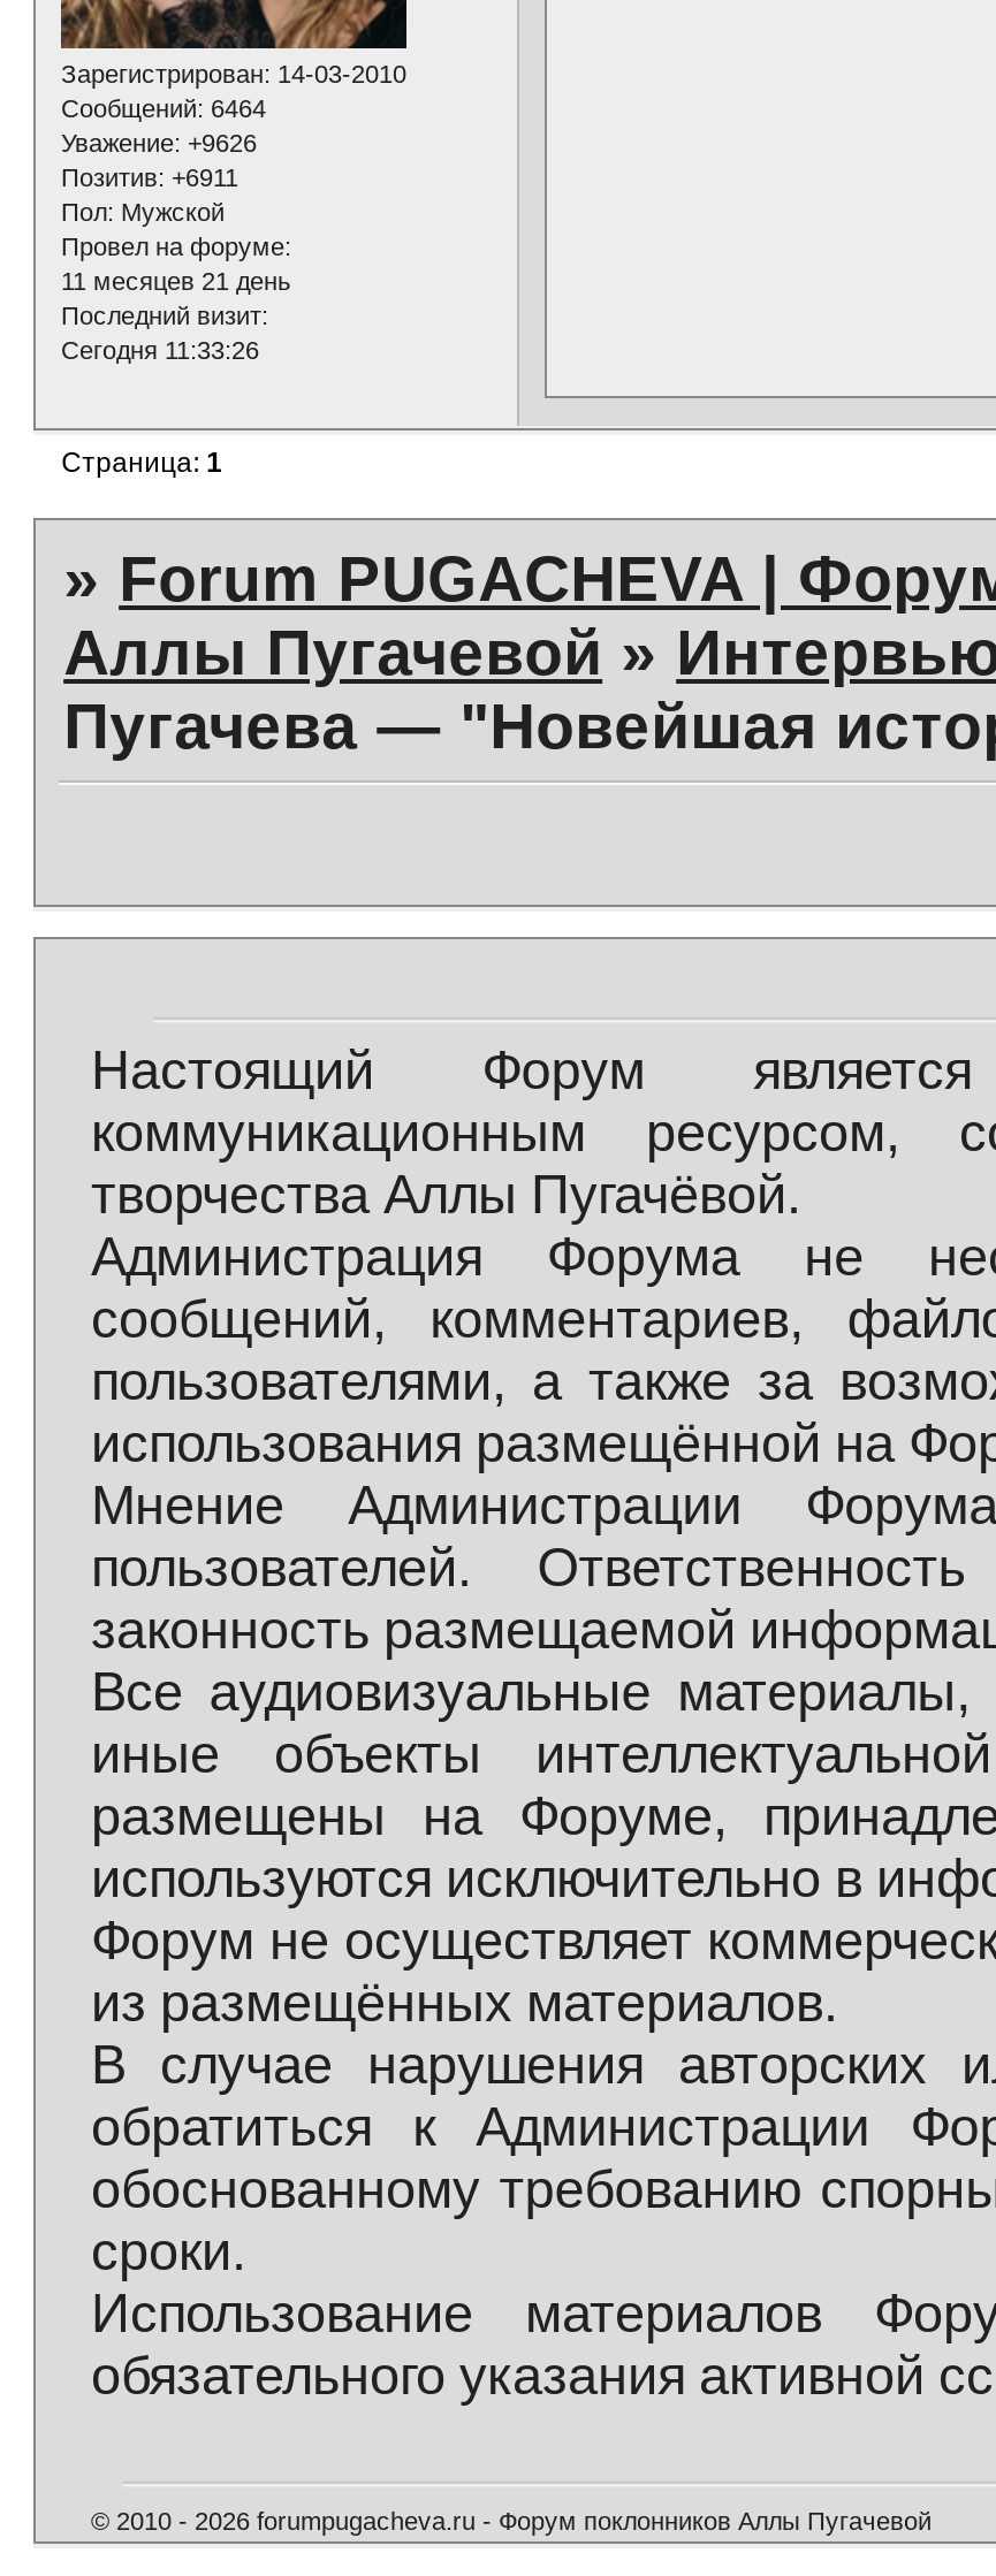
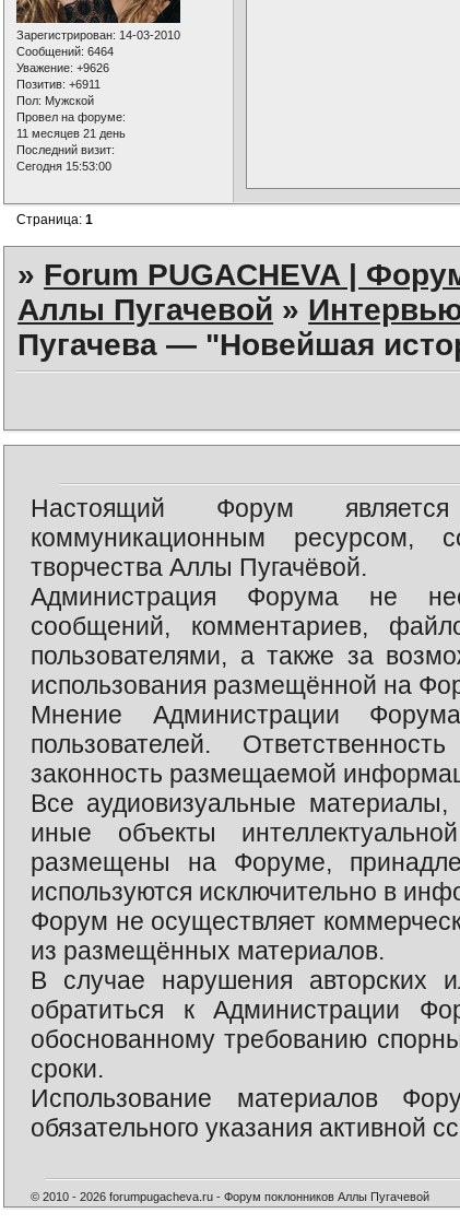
- Сегодня 11:33:26
+ Сегодня 15:53:00
